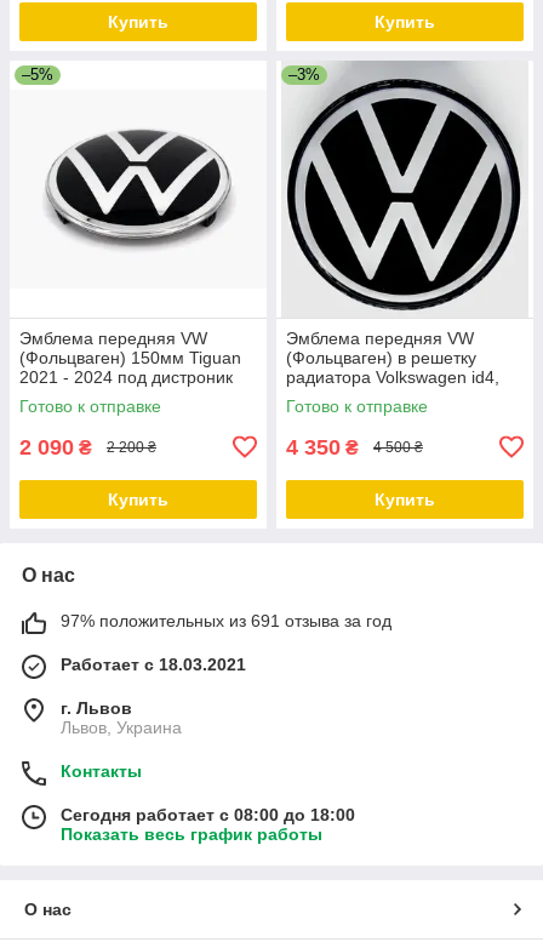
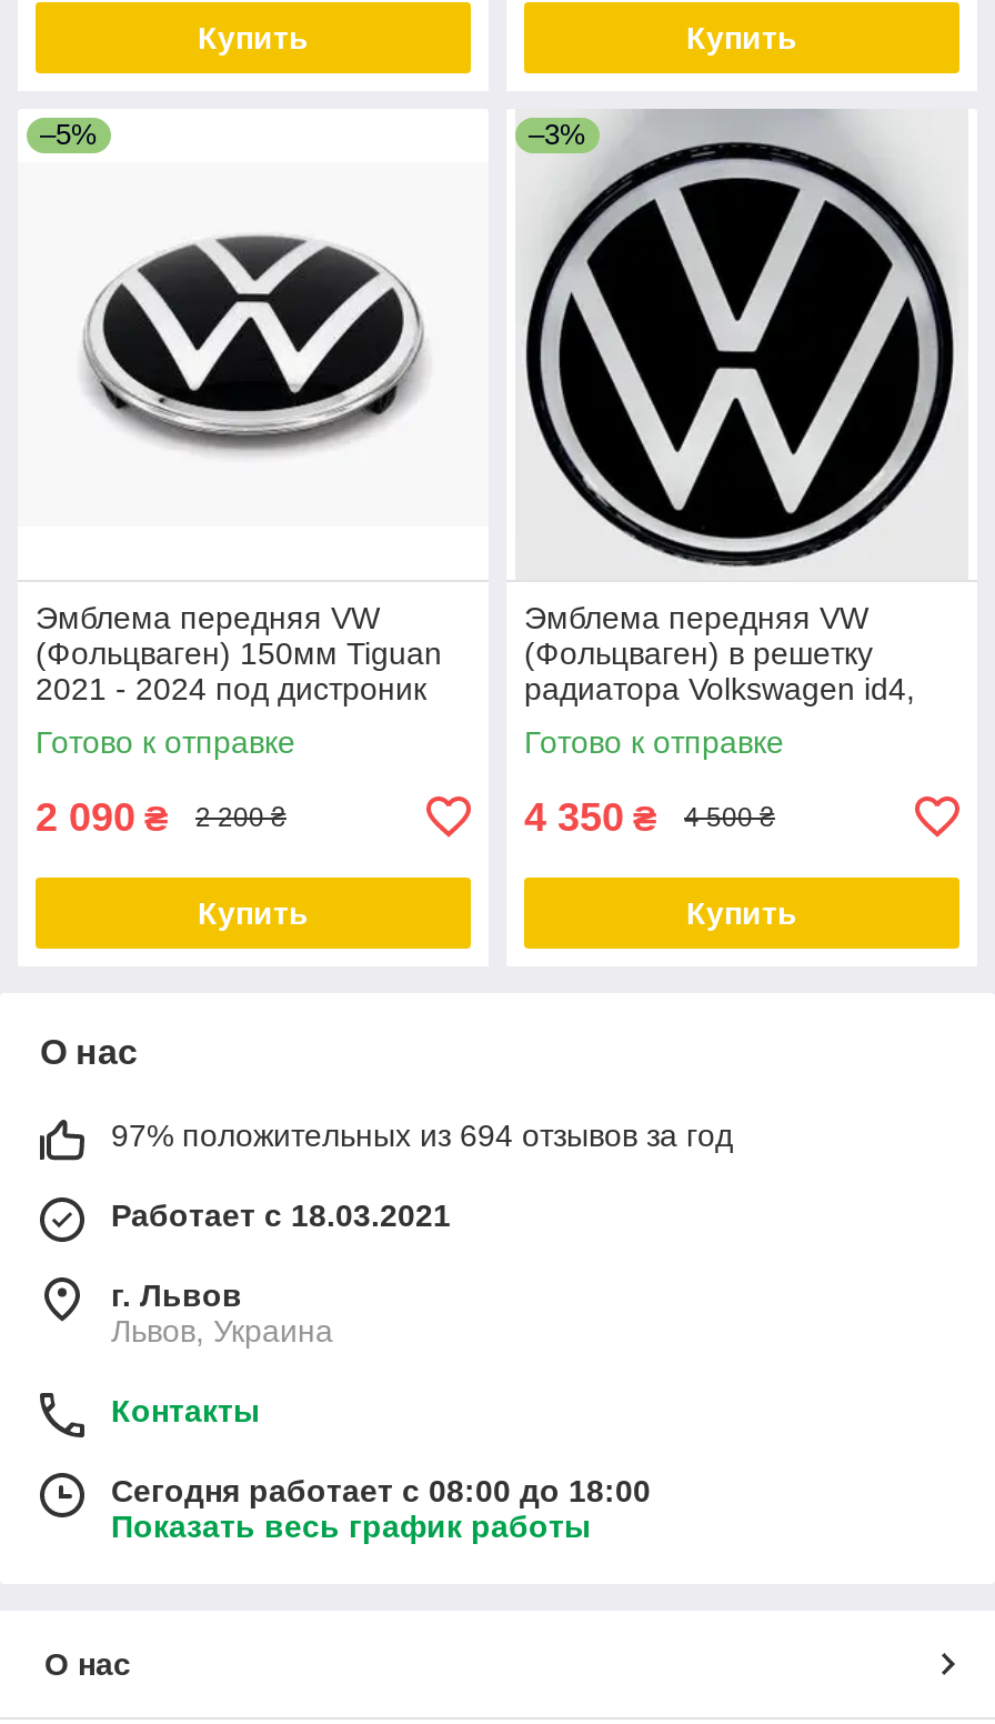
- 97% положительных из 691 отзыва за год
+ 97% положительных из 694 отзывов за год
